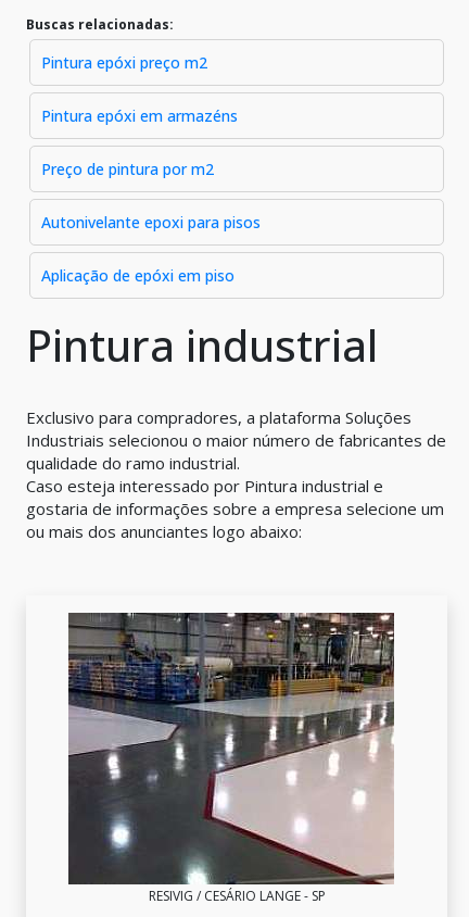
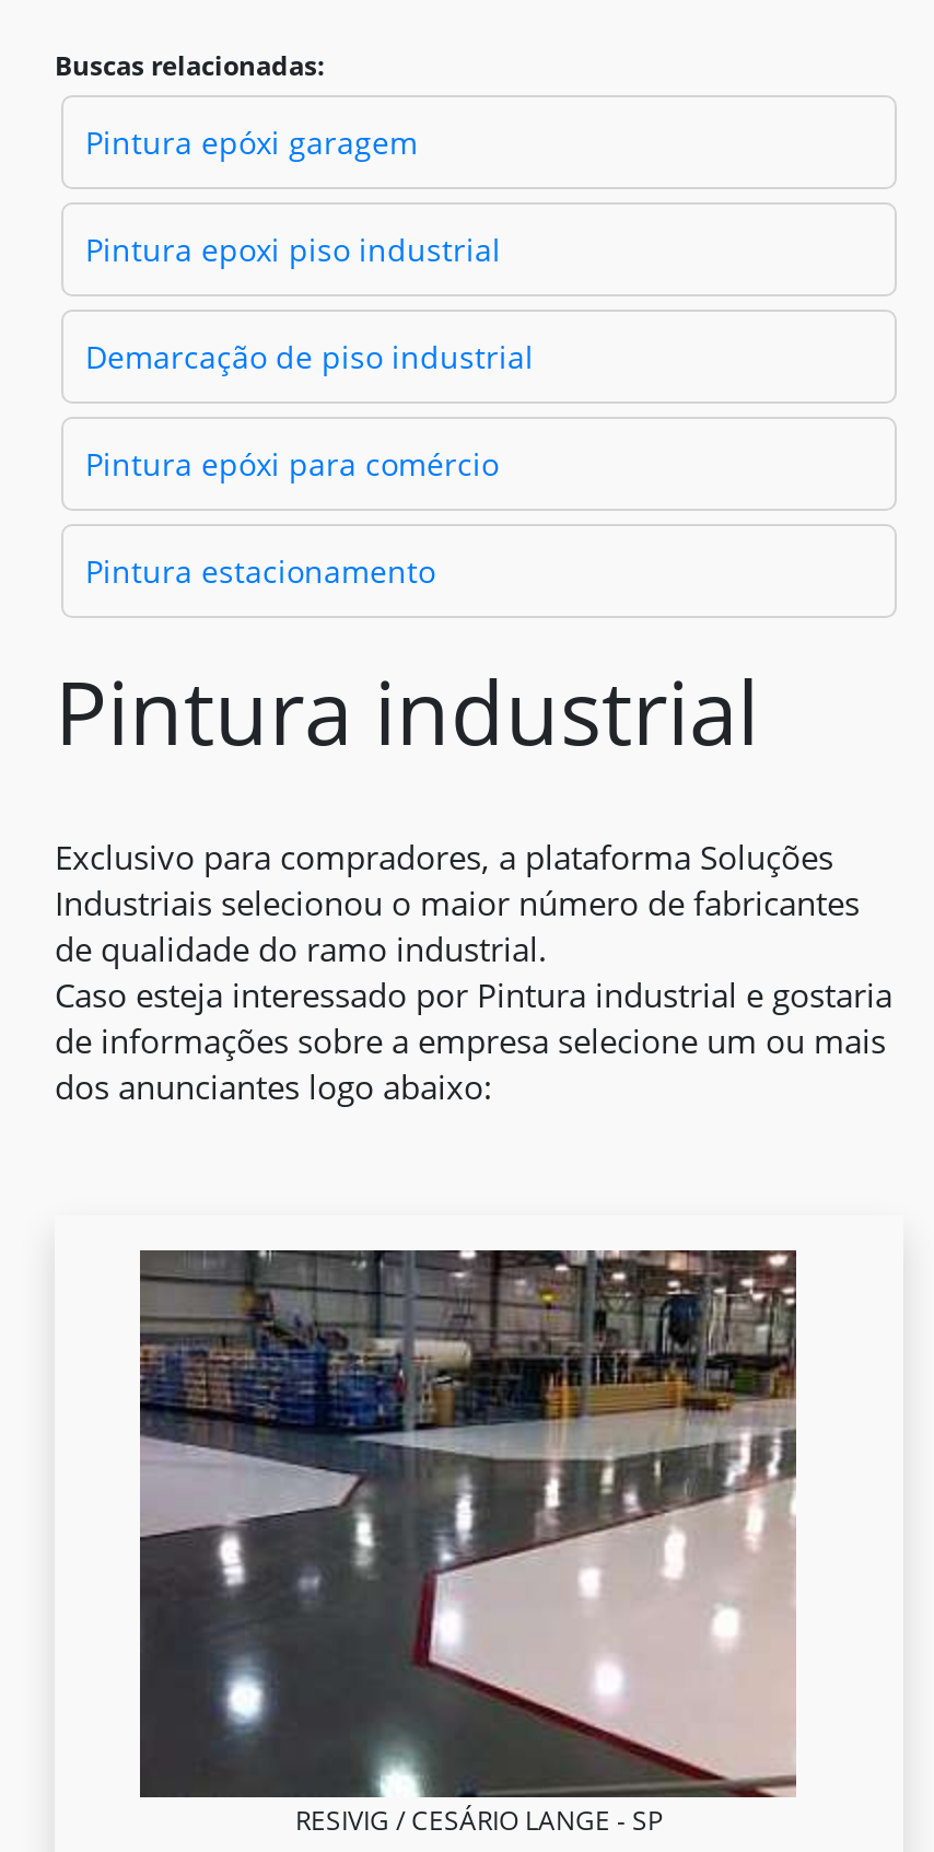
- Pintura epóxi preço m2
+ Pintura epóxi garagem

- Pintura epóxi em armazéns
+ Pintura epoxi piso industrial

- Preço de pintura por m2
+ Demarcação de piso industrial

- Autonivelante epoxi para pisos
+ Pintura epóxi para comércio

- Aplicação de epóxi em piso
+ Pintura estacionamento
